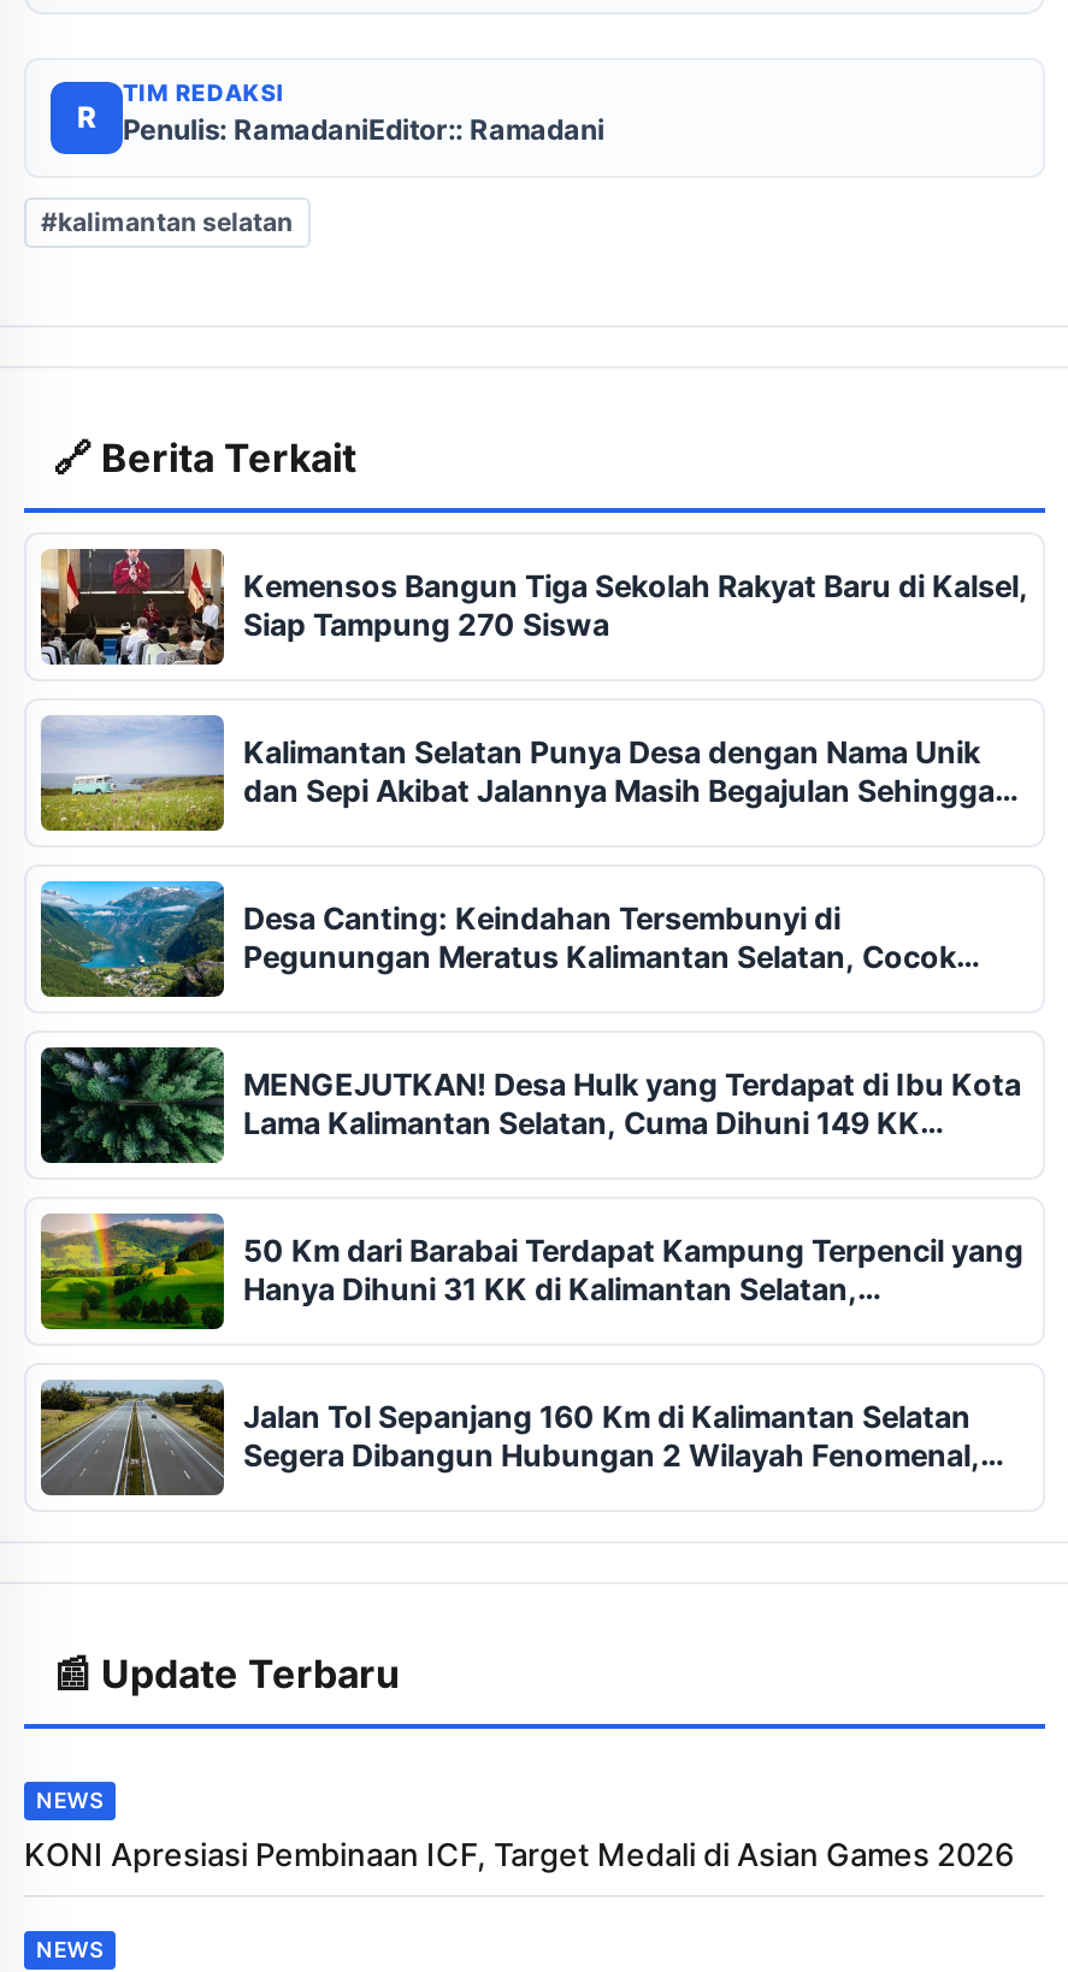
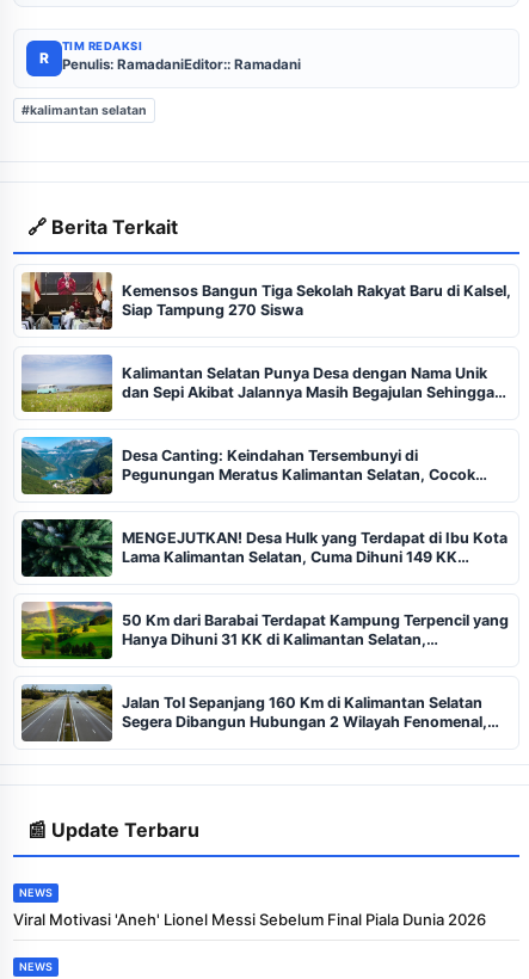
- KONI Apresiasi Pembinaan ICF, Target Medali di Asian Games 2026
+ Viral Motivasi 'Aneh' Lionel Messi Sebelum Final Piala Dunia 2026
